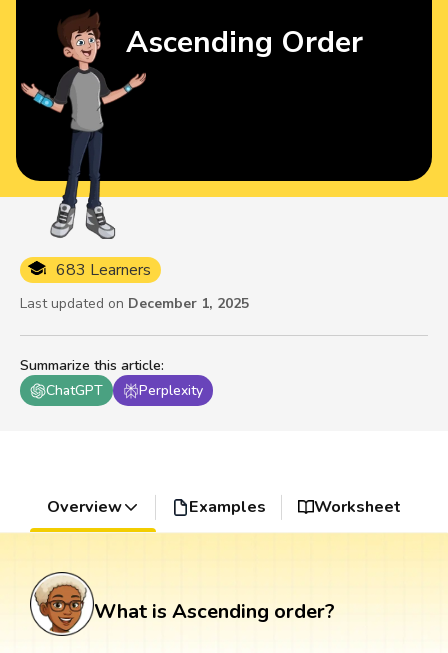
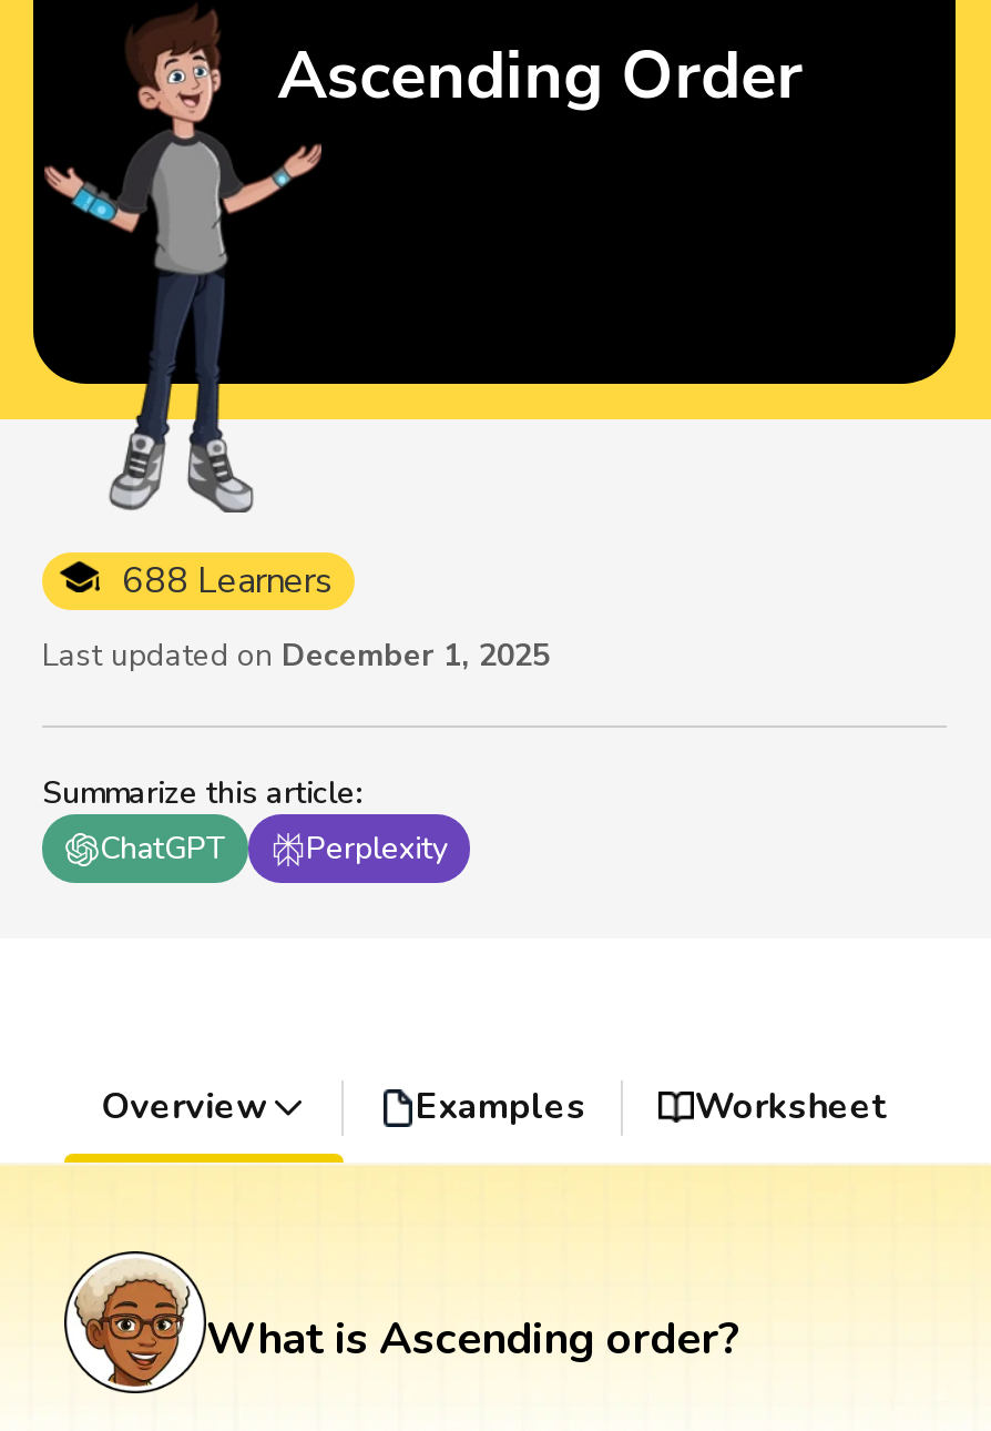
- 683 Learners
+ 688 Learners
